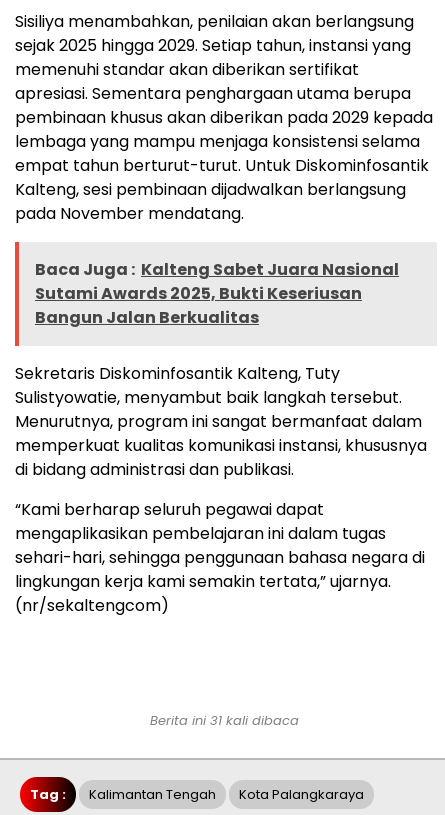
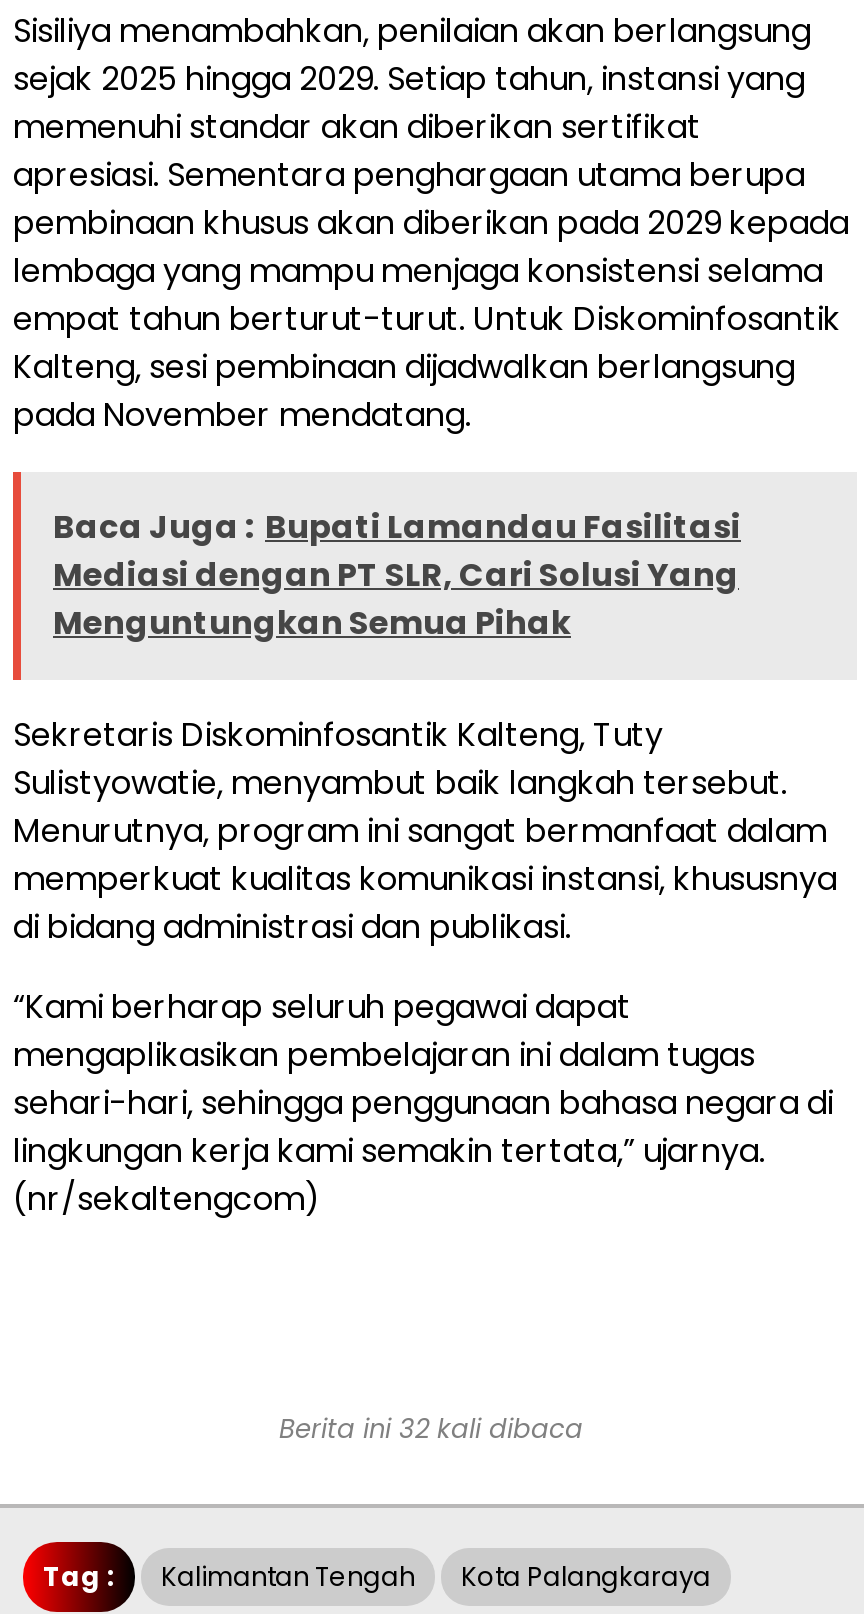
- Baca Juga : Kalteng Sabet Juara Nasional
- Sutami Awards 2025, Bukti Keseriusan
- Bangun Jalan Berkualitas
+ Baca Juga : Bupati Lamandau Fasilitasi
+ Mediasi dengan PT SLR, Cari Solusi Yang
+ Menguntungkan Semua Pihak

- Berita ini 31 kali dibaca
+ Berita ini 32 kali dibaca
